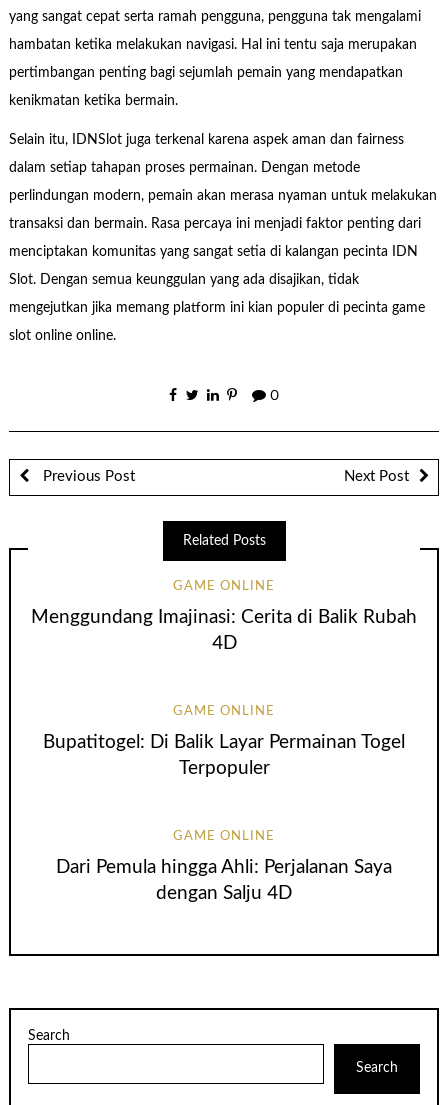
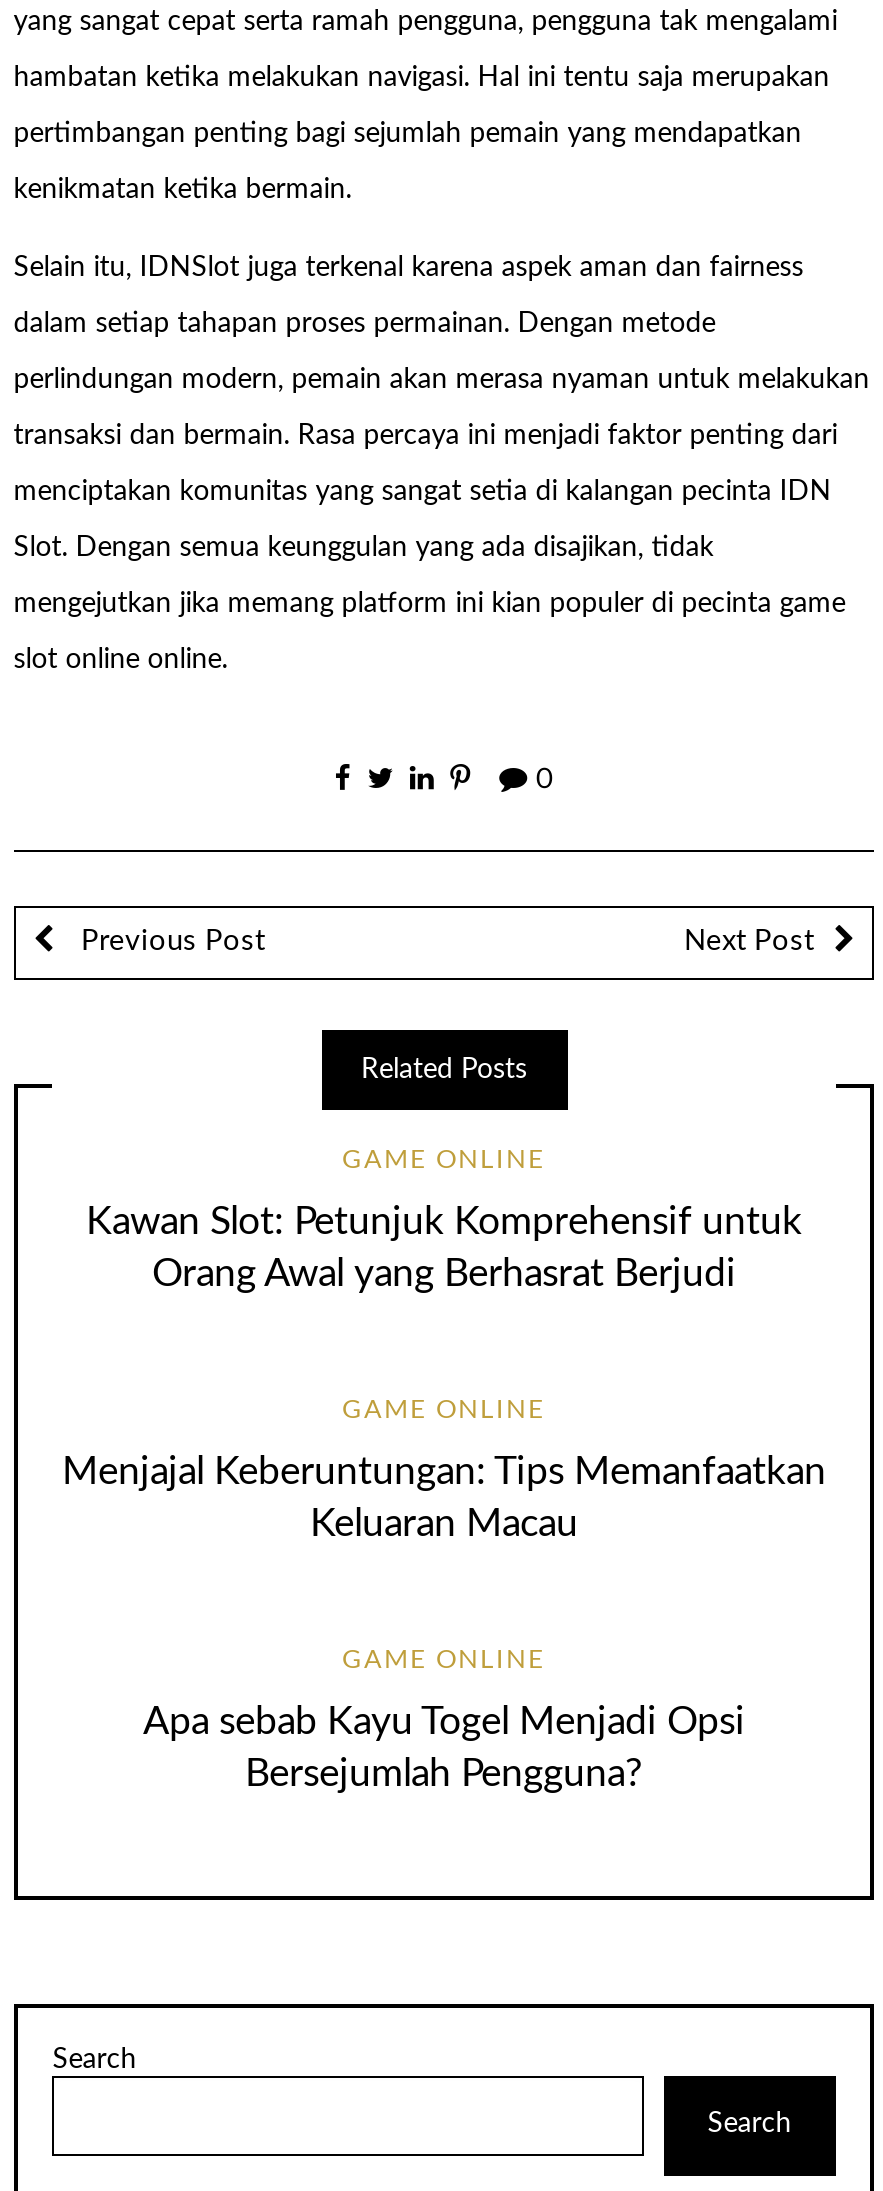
- Menggundang Imajinasi: Cerita di Balik Rubah
- 4D
+ Kawan Slot: Petunjuk Komprehensif untuk
+ Orang Awal yang Berhasrat Berjudi

- Bupatitogel: Di Balik Layar Permainan Togel
- Terpopuler
+ Menjajal Keberuntungan: Tips Memanfaatkan
+ Keluaran Macau

- Dari Pemula hingga Ahli: Perjalanan Saya
- dengan Salju 4D
+ Apa sebab Kayu Togel Menjadi Opsi
+ Bersejumlah Pengguna?
